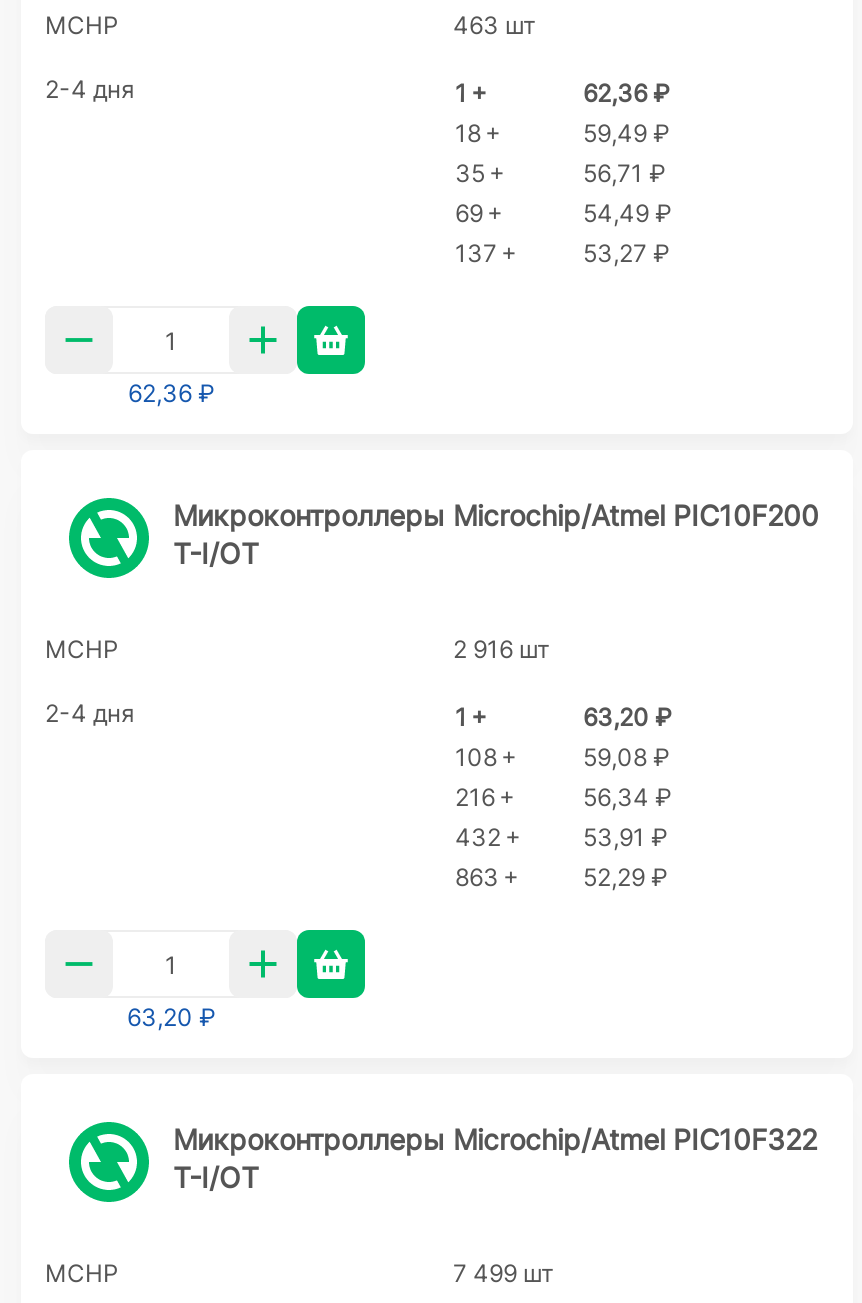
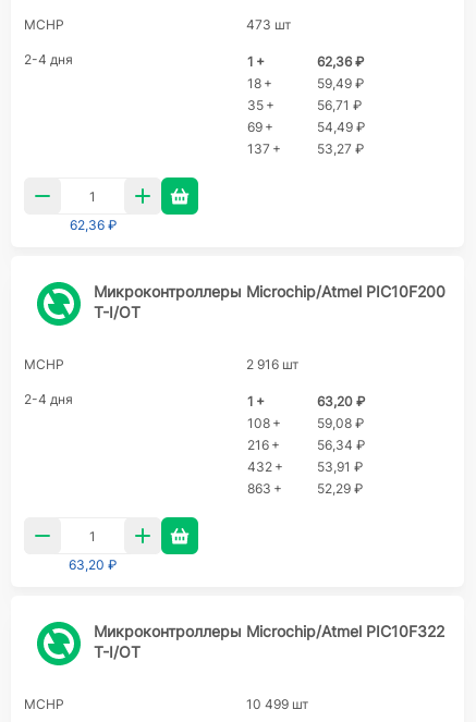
- 463 шт
+ 473 шт

- 7 499 шт
+ 10 499 шт
